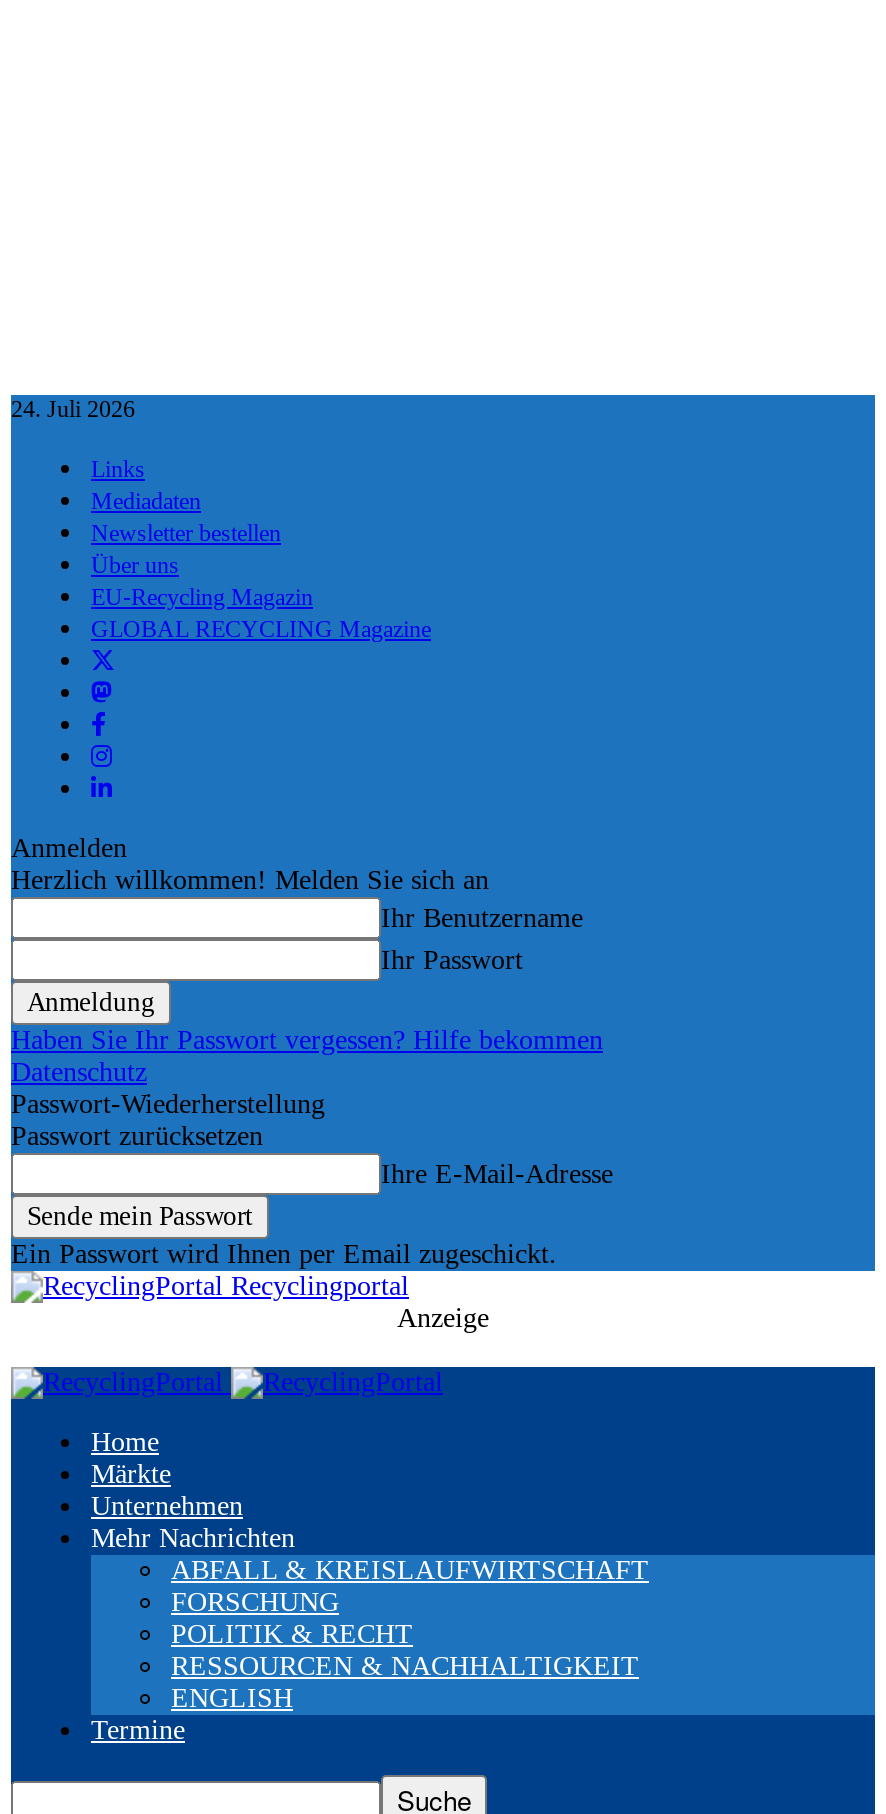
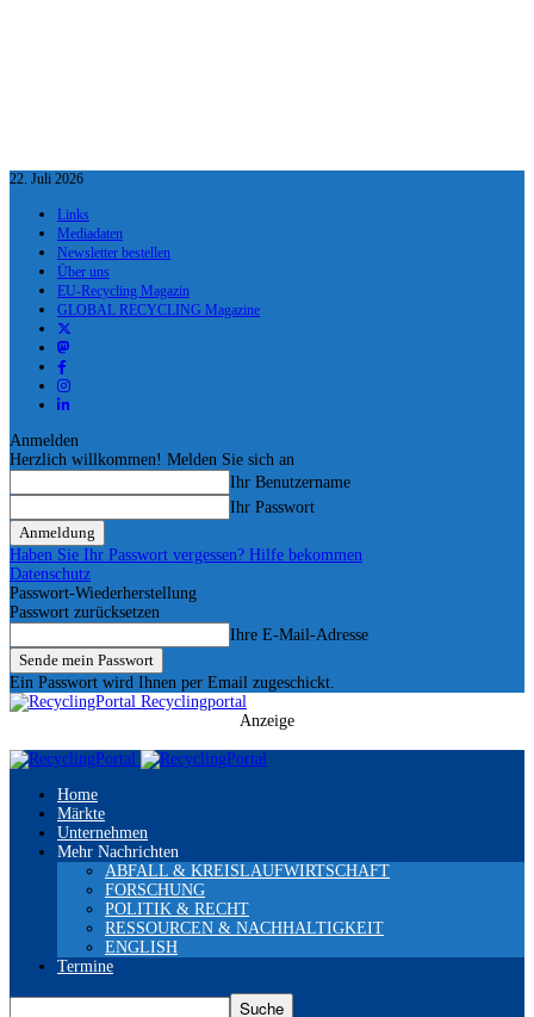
- 24. Juli 2026
+ 22. Juli 2026
